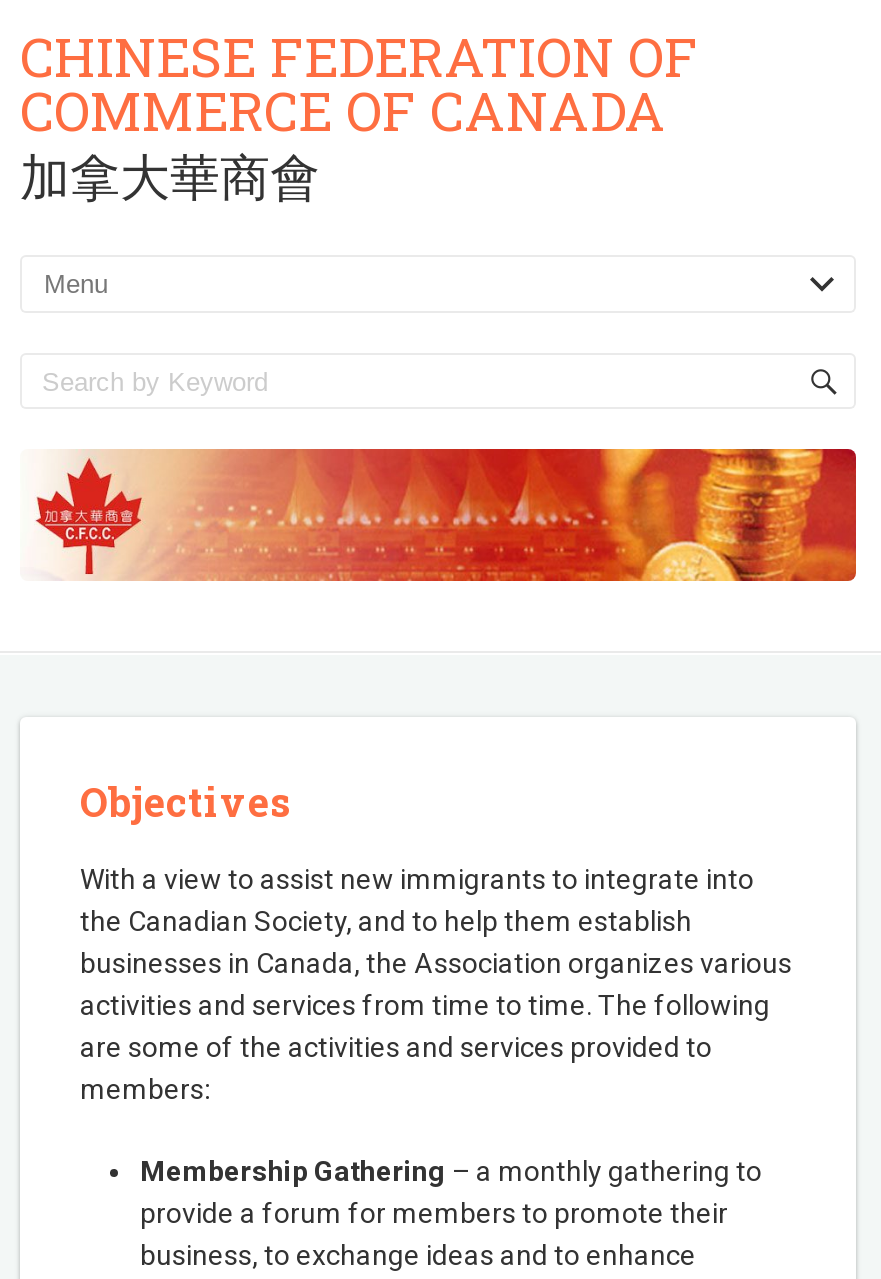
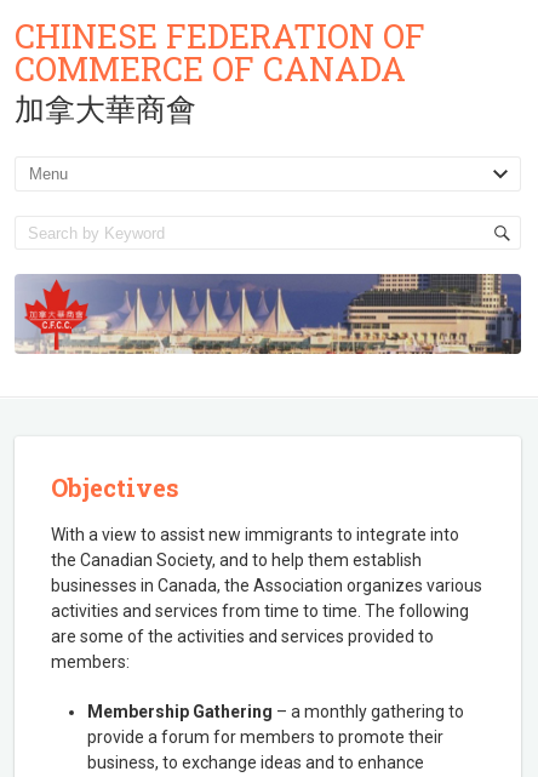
- [image]
+ [image]
